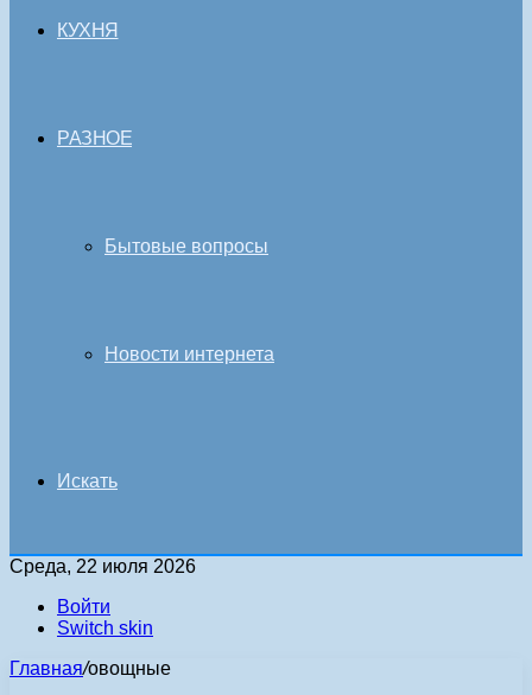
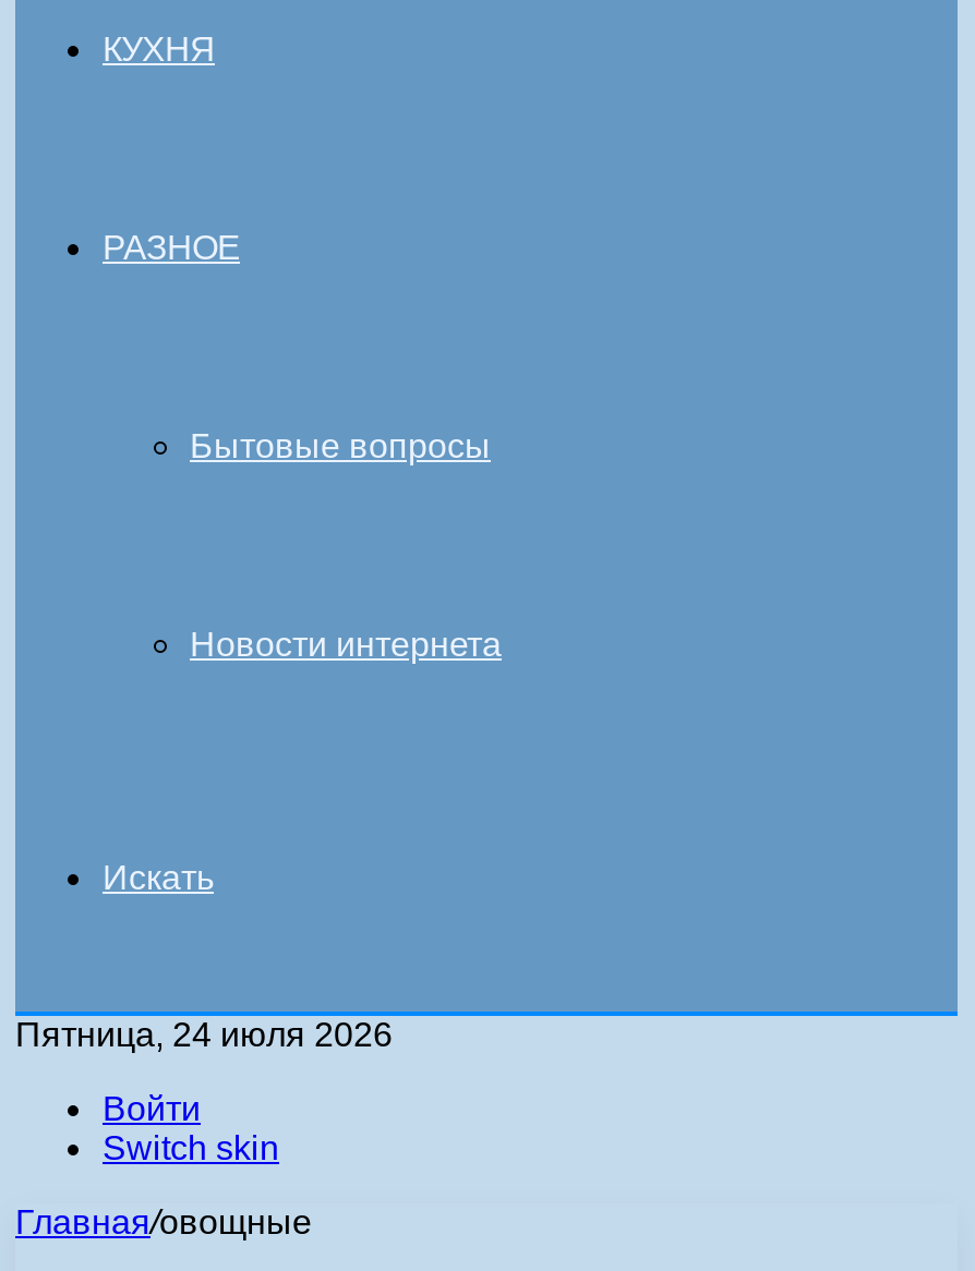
- Среда, 22 июля 2026
+ Пятница, 24 июля 2026
